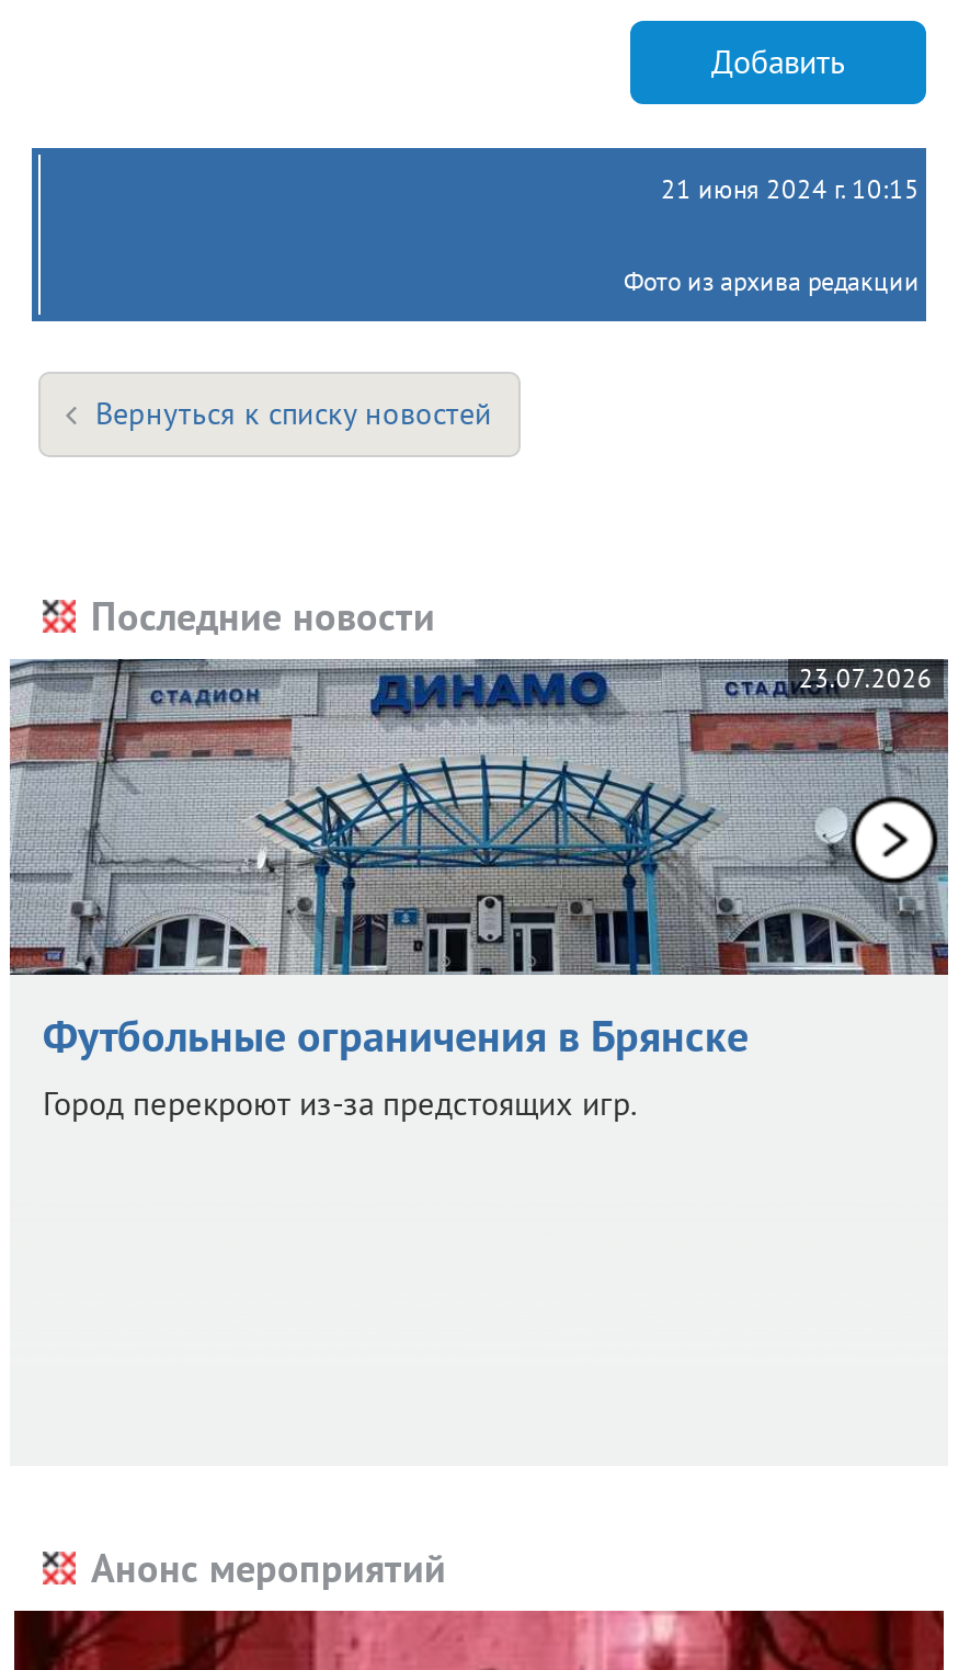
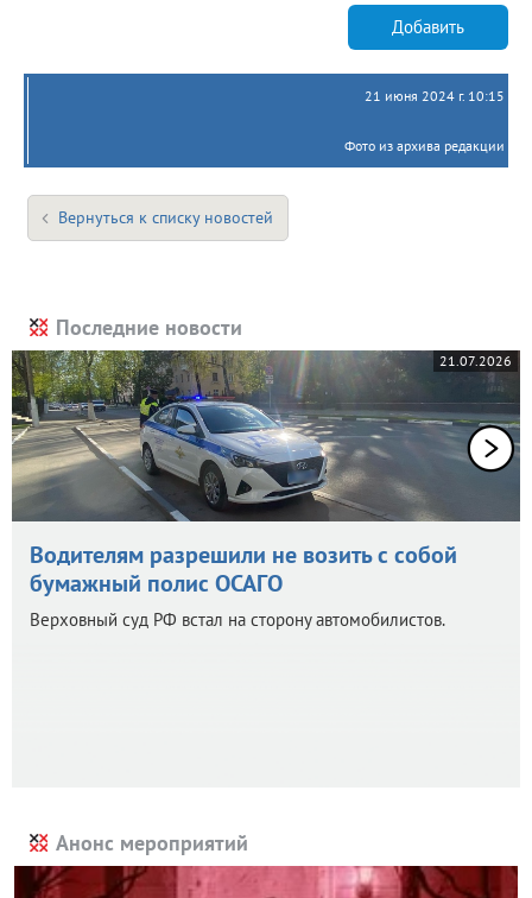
- [image]
- 23.07.2026
+ [image]
+ 21.07.2026

- Футбольные ограничения в Брянске
- Город перекроют из-за предстоящих игр.
+ Водителям разрешили не возить с собой
+ бумажный полис ОСАГО
+ Верховный суд РФ встал на сторону автомобилистов.
